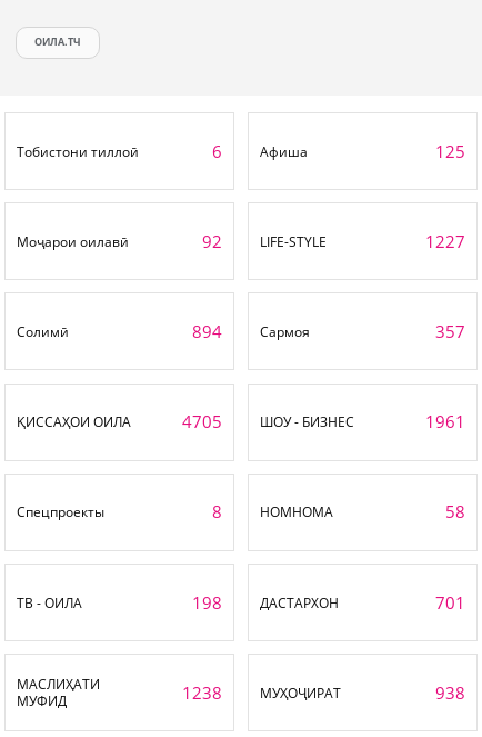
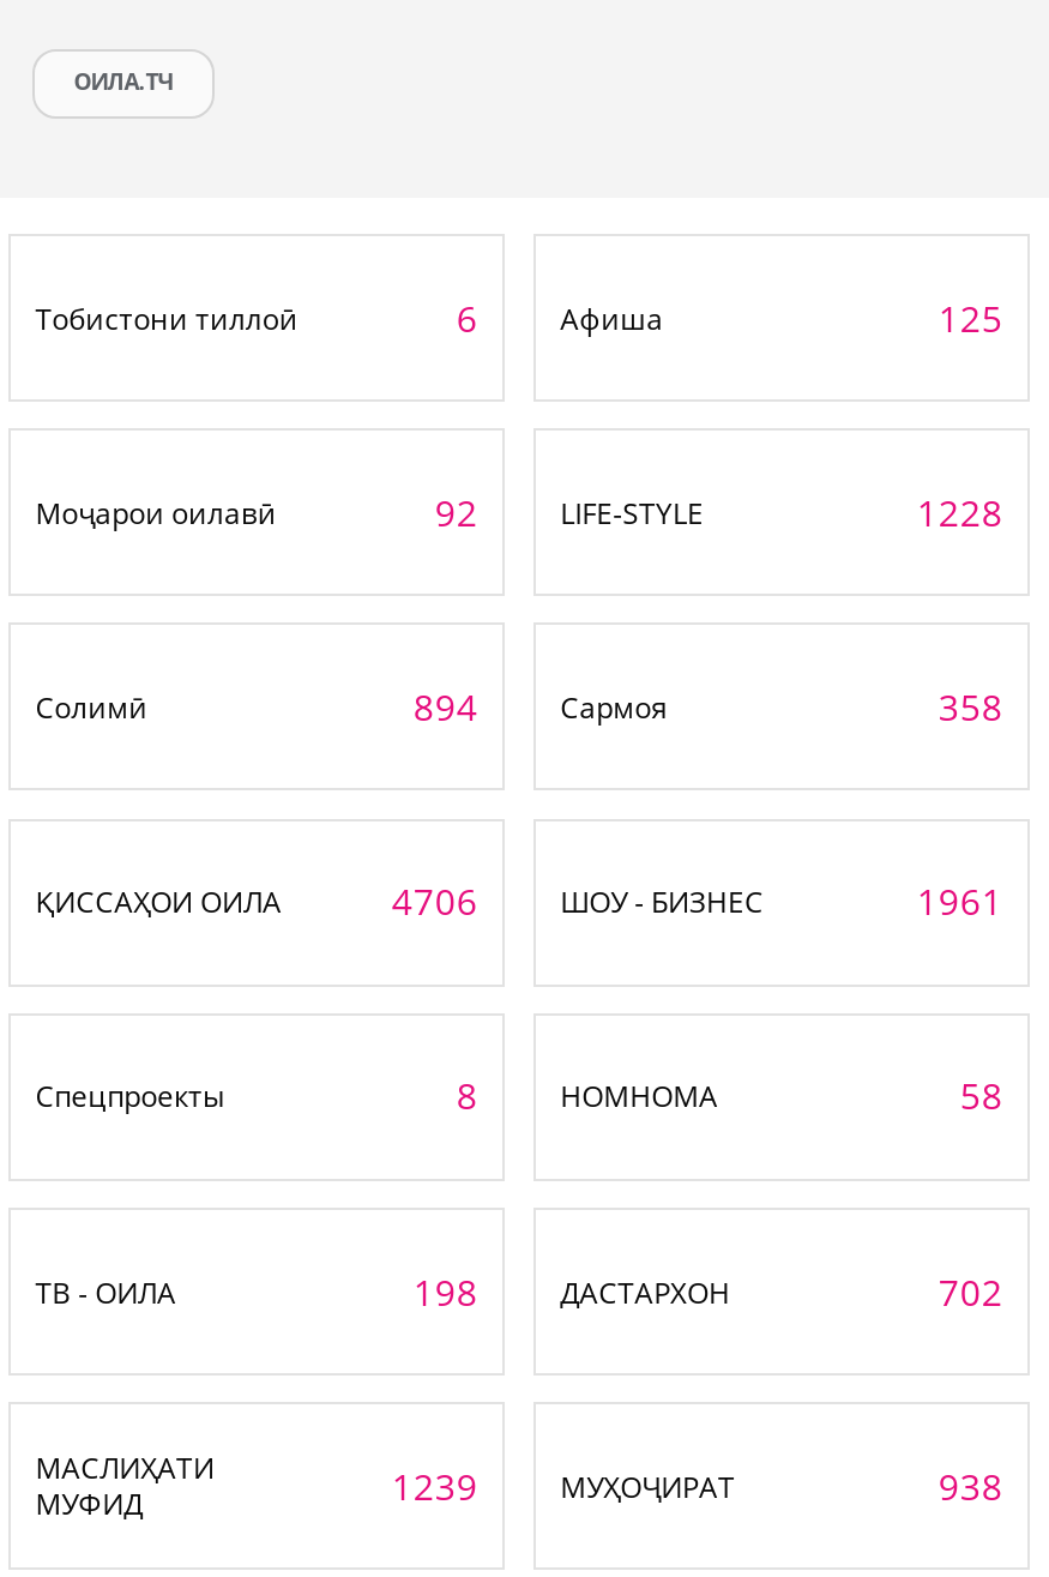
- 1227
+ 1228

- 357
+ 358

- 4705
+ 4706

- 701
+ 702

- 1238
+ 1239
